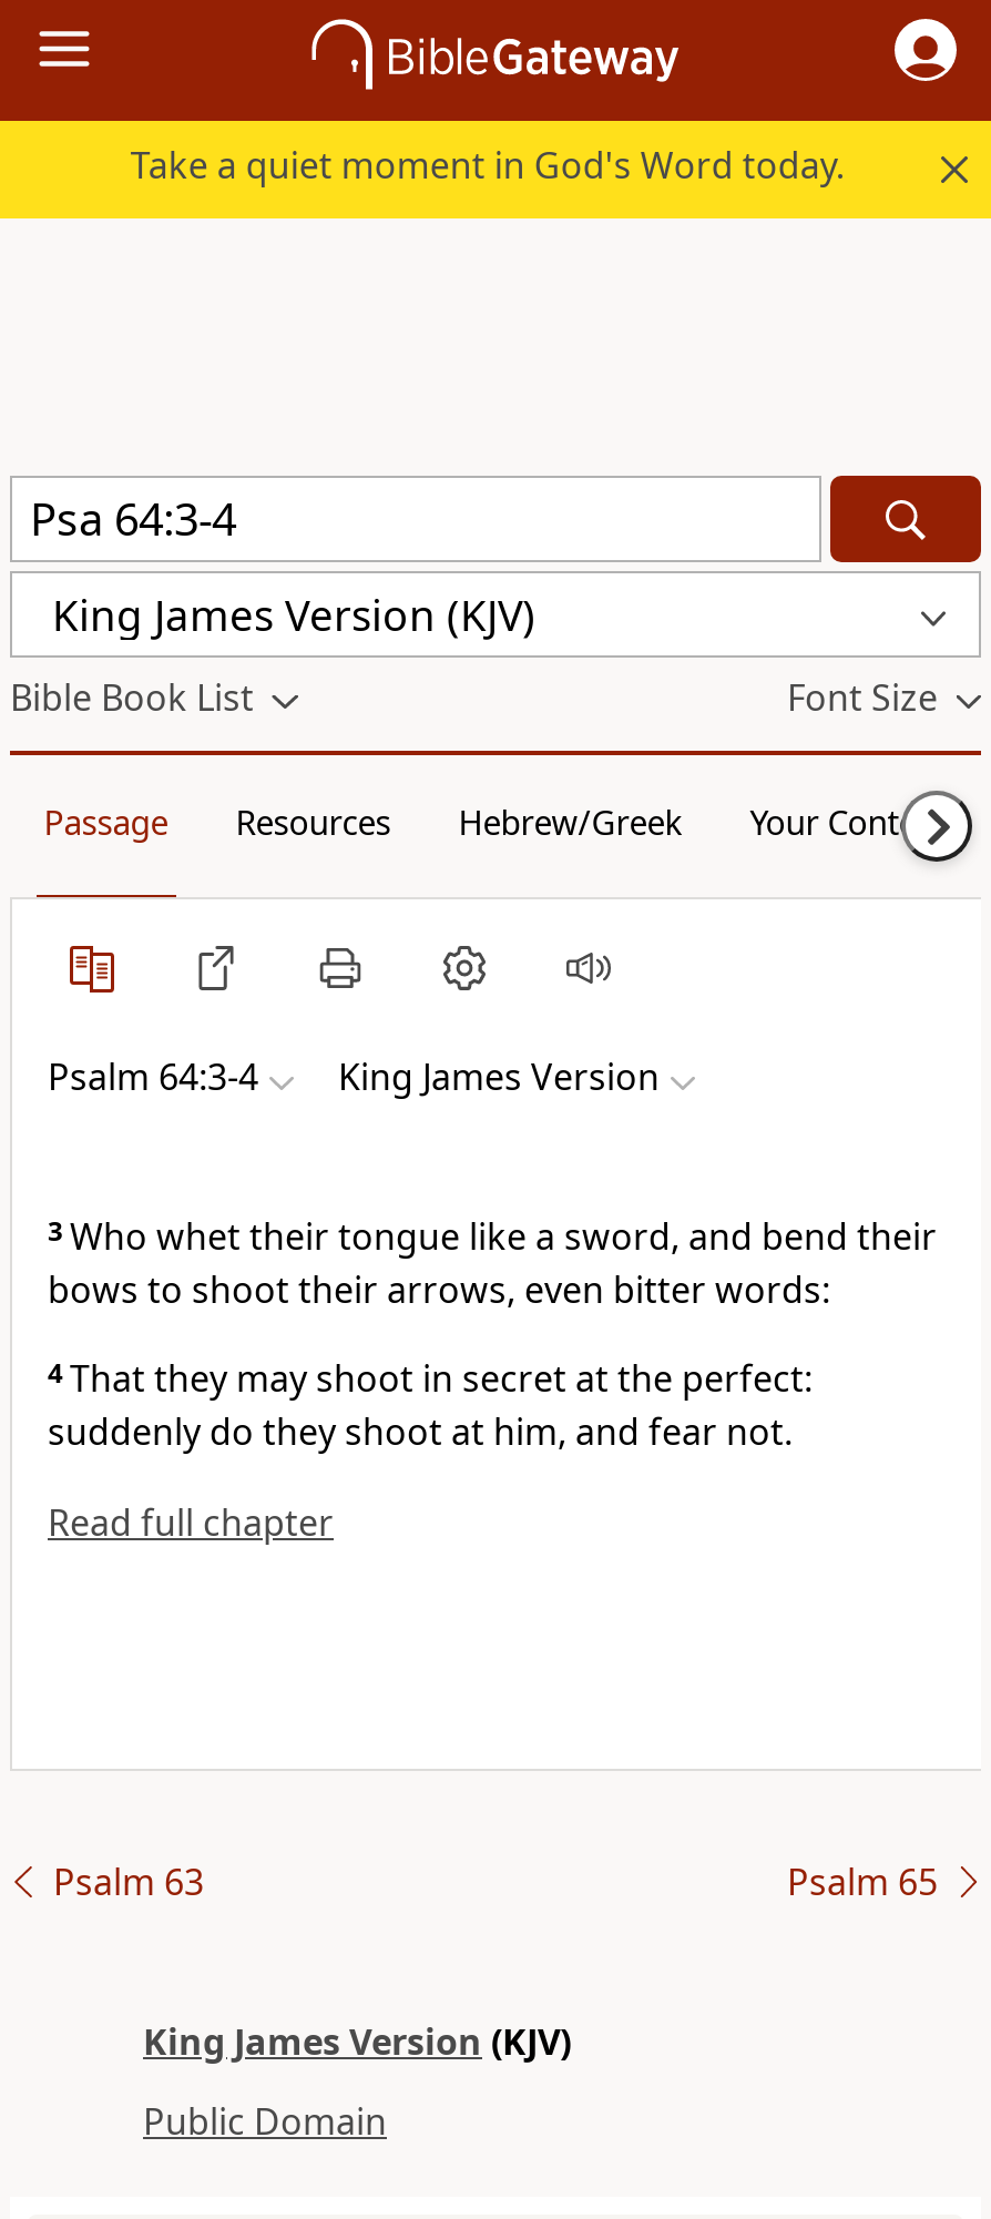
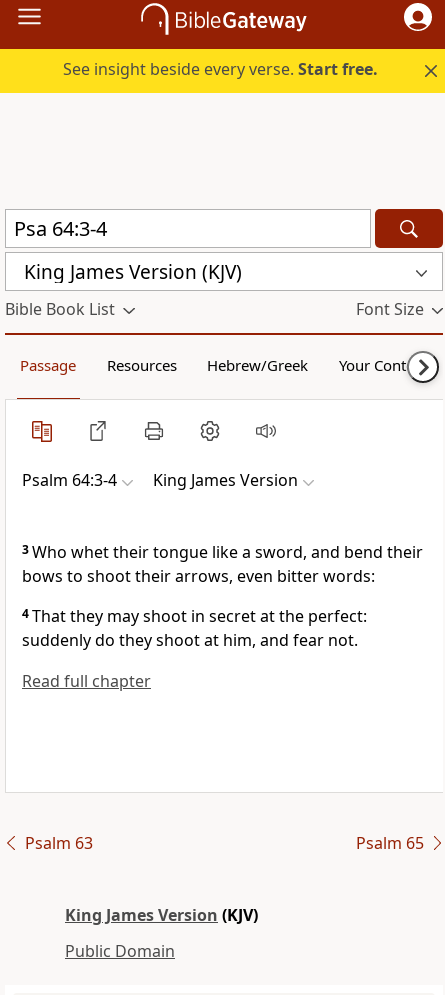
- Take a quiet moment in God's Word today.
+ See insight beside every verse. Start free.
